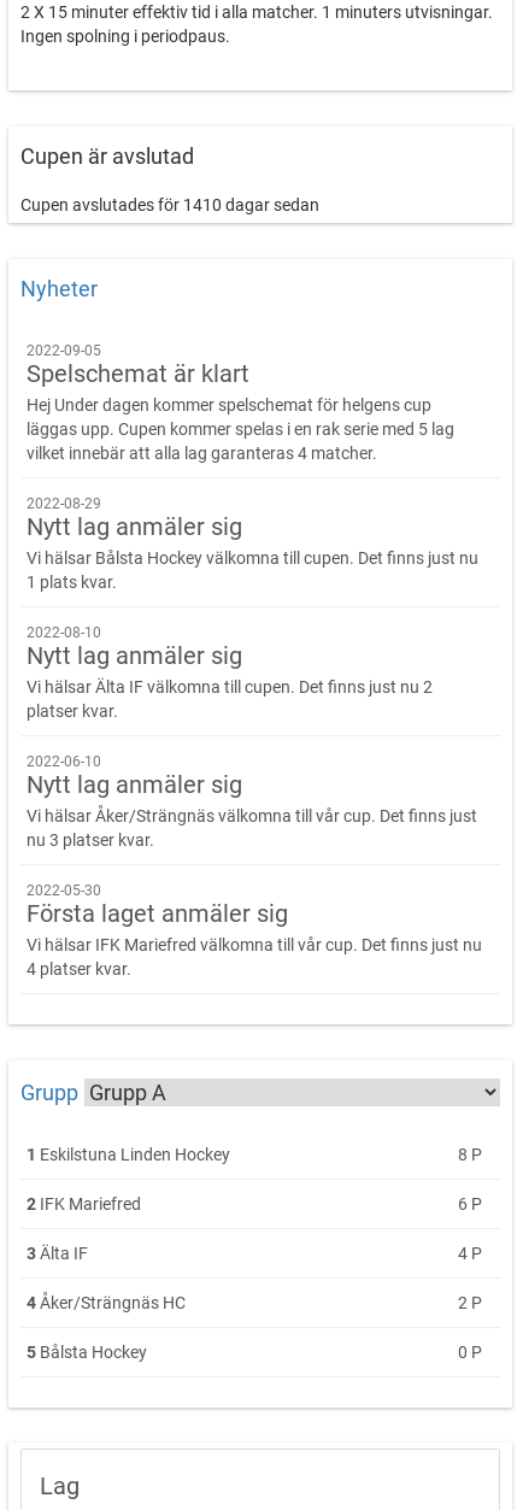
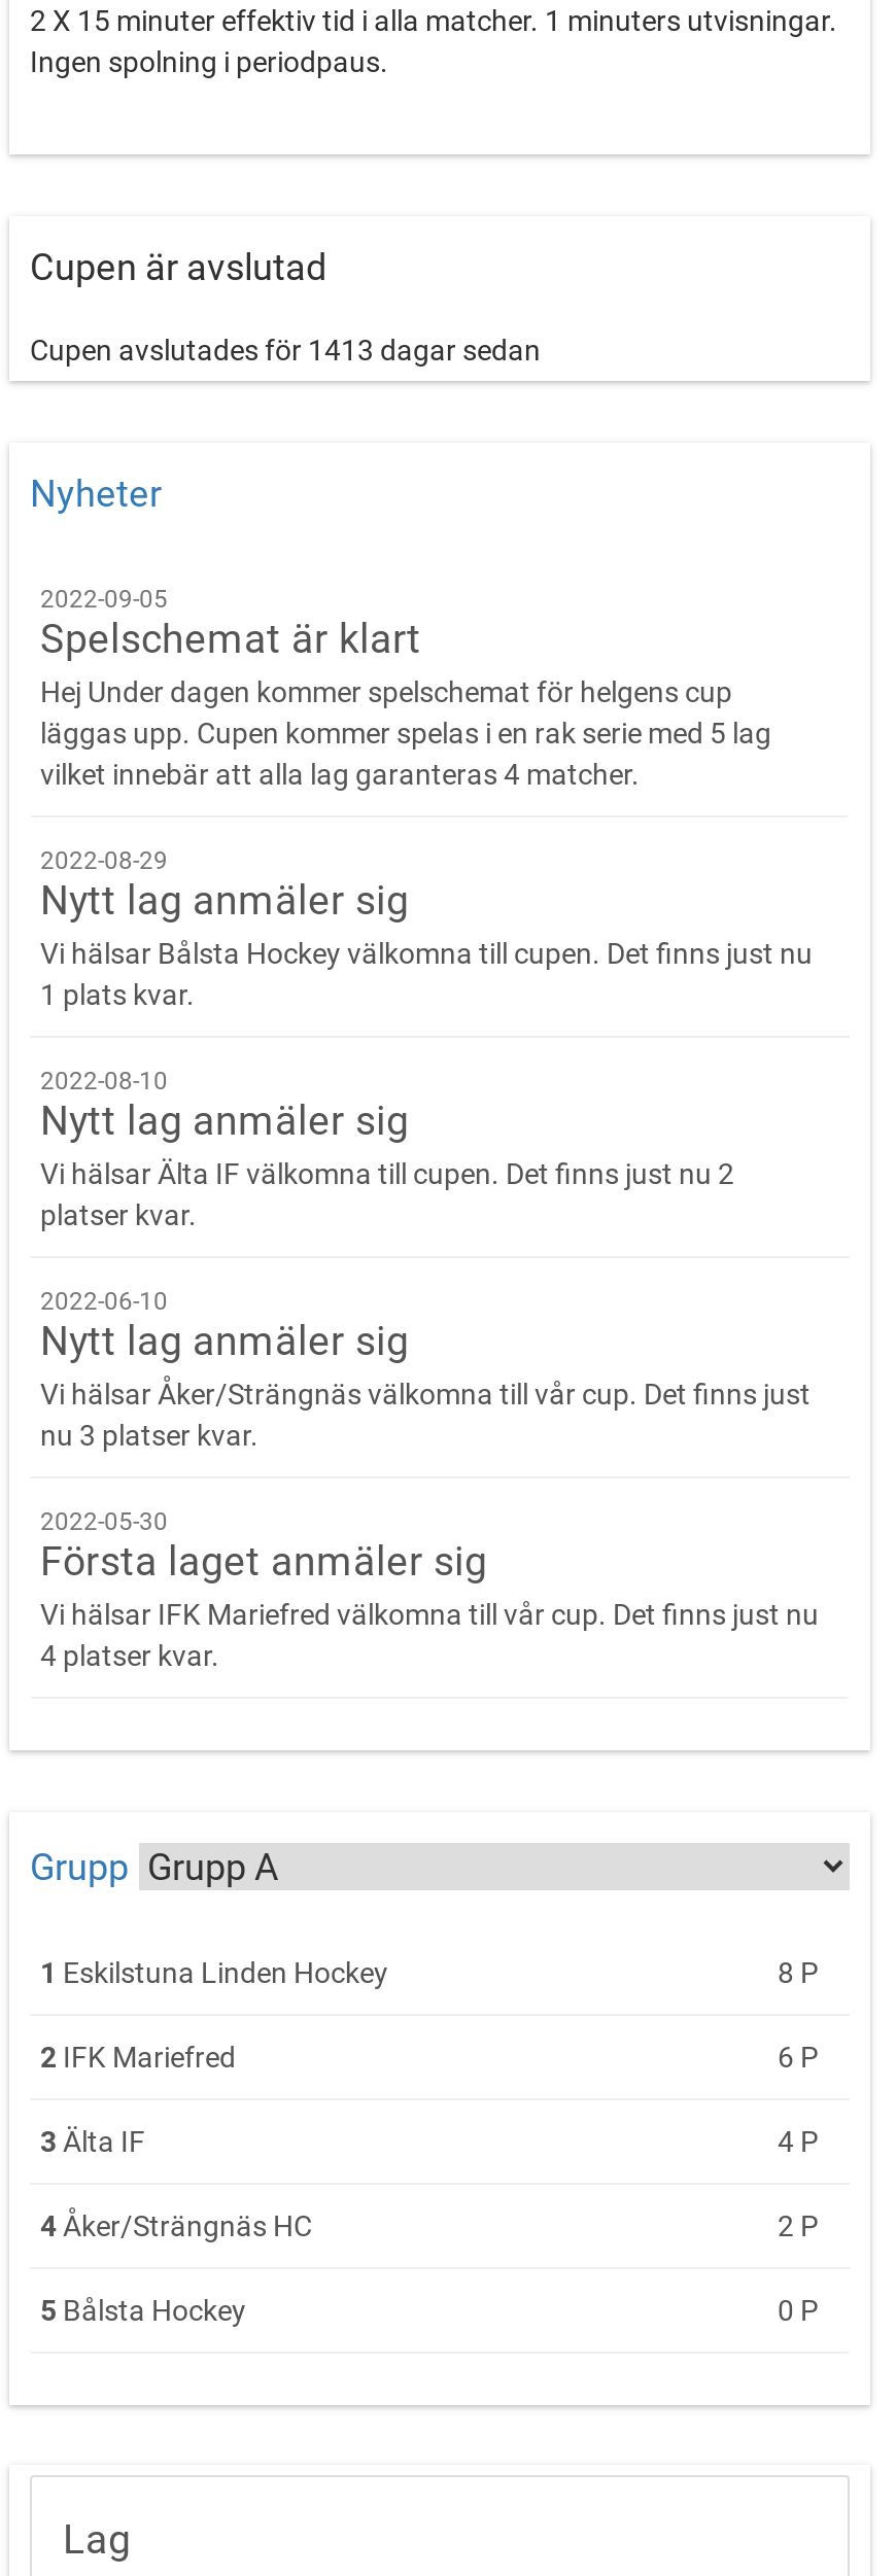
- Cupen avslutades för 1410 dagar sedan
+ Cupen avslutades för 1413 dagar sedan
